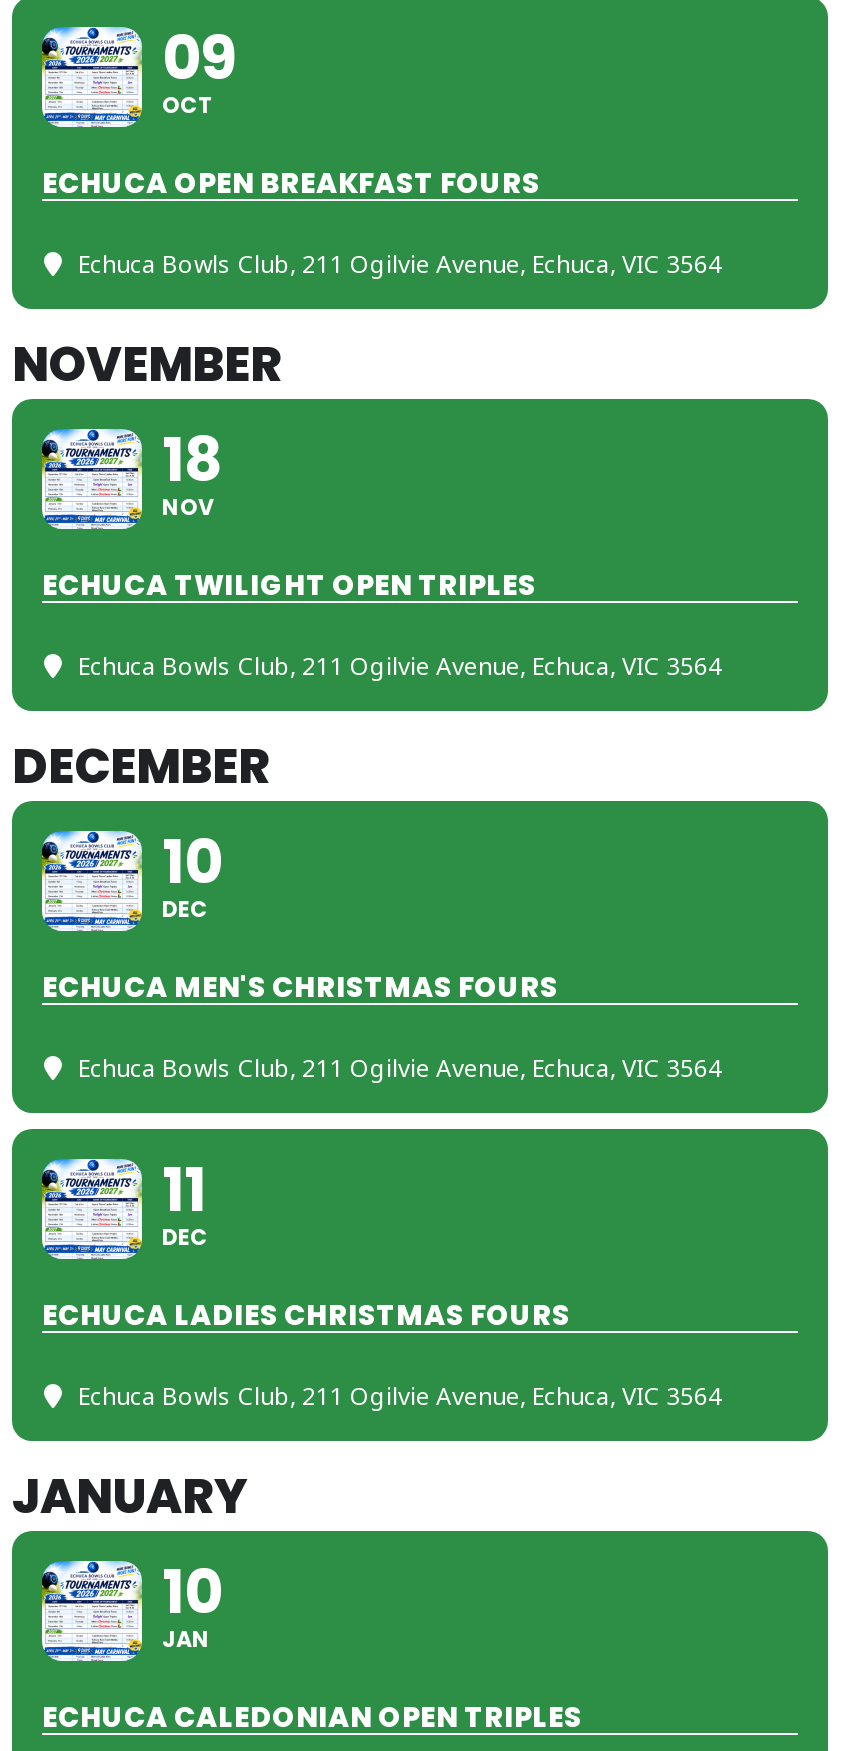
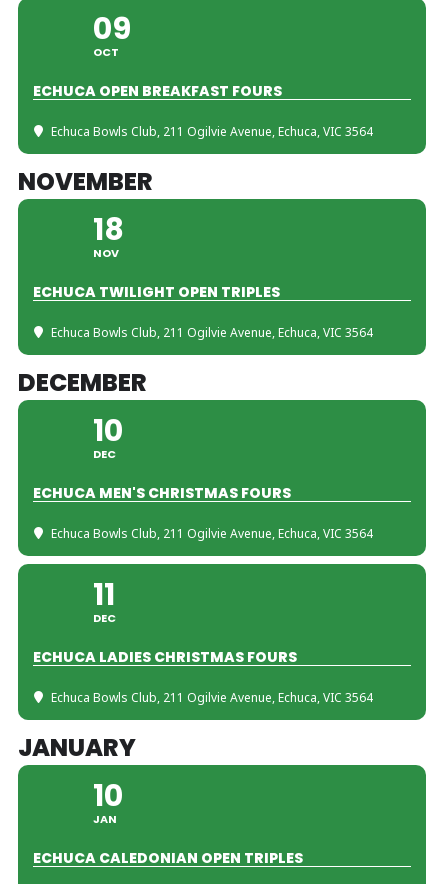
- [image]

- [image]

- [image]

- [image]

- [image]
